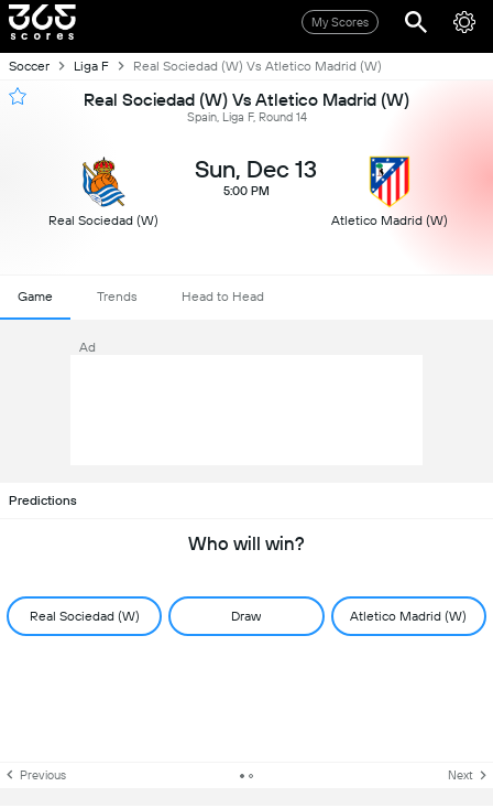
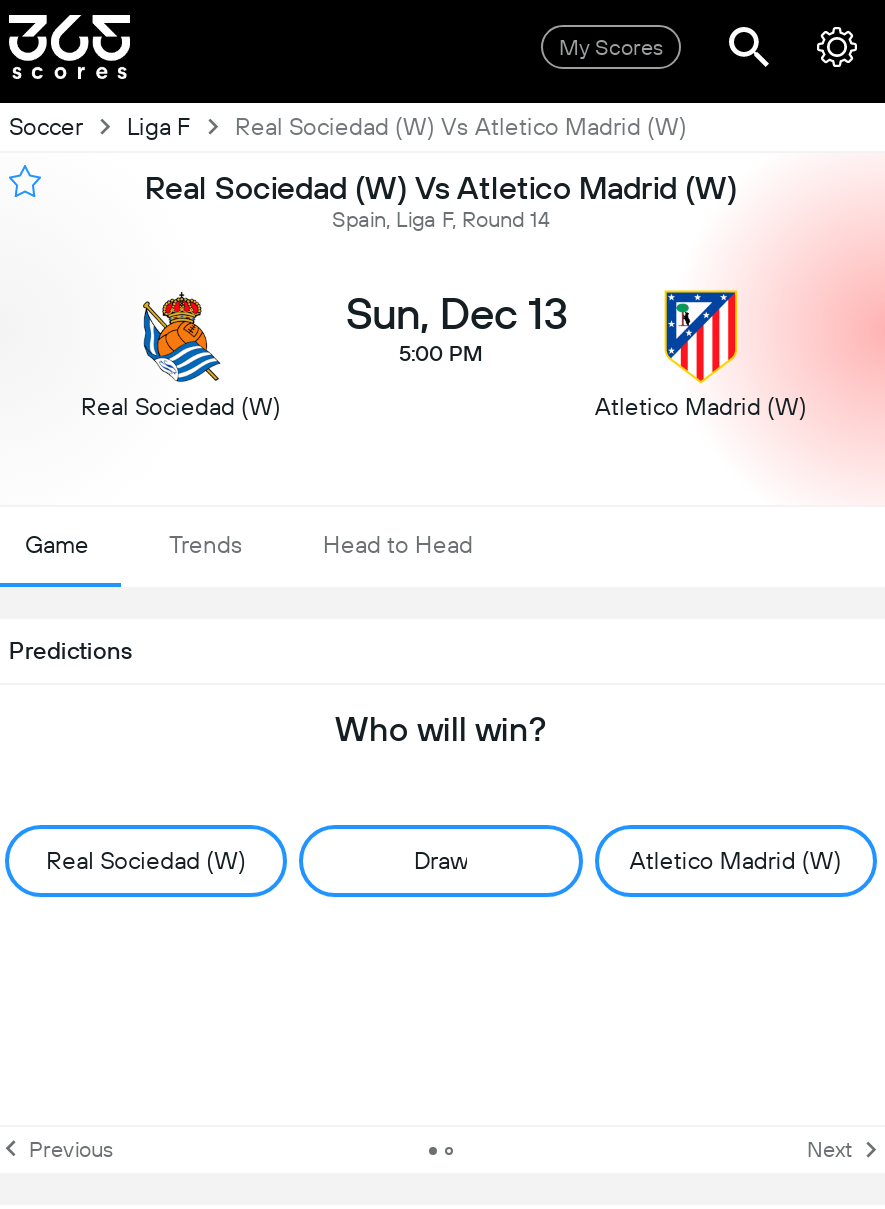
- Ad
